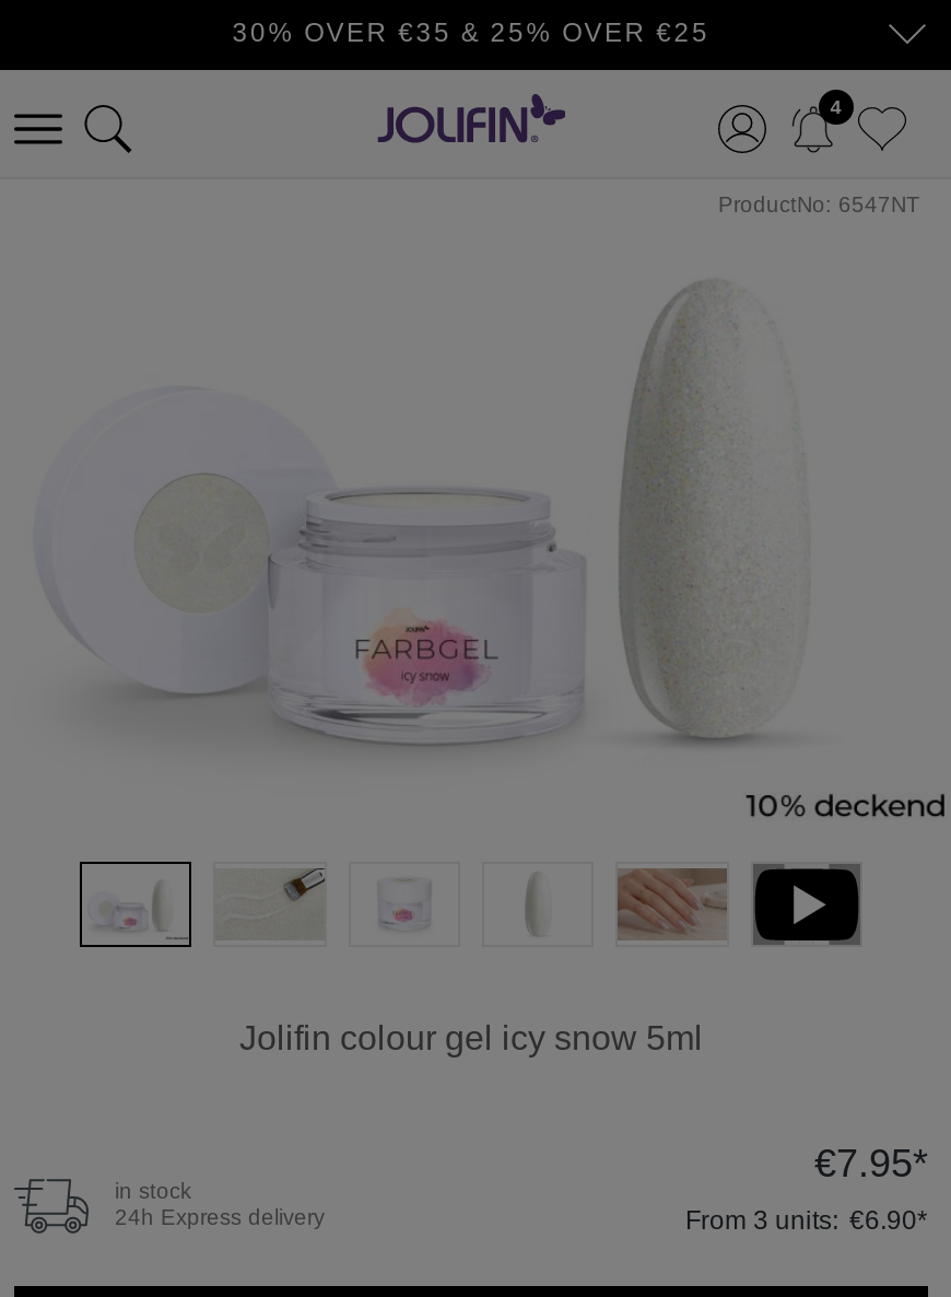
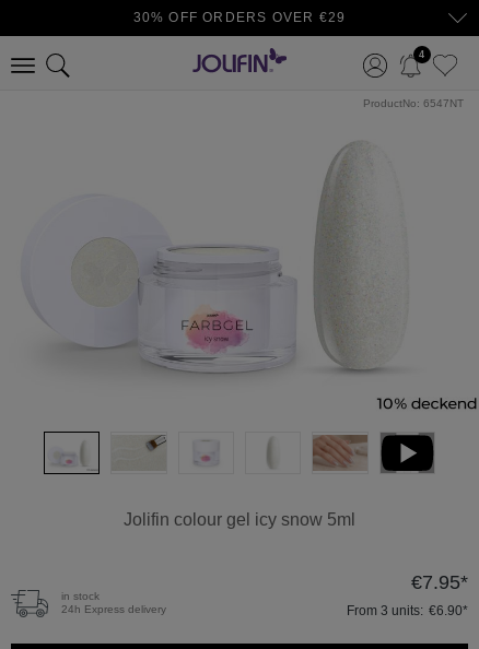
- 30% OVER €35 & 25% OVER €25
+ 30% OFF ORDERS OVER €29
